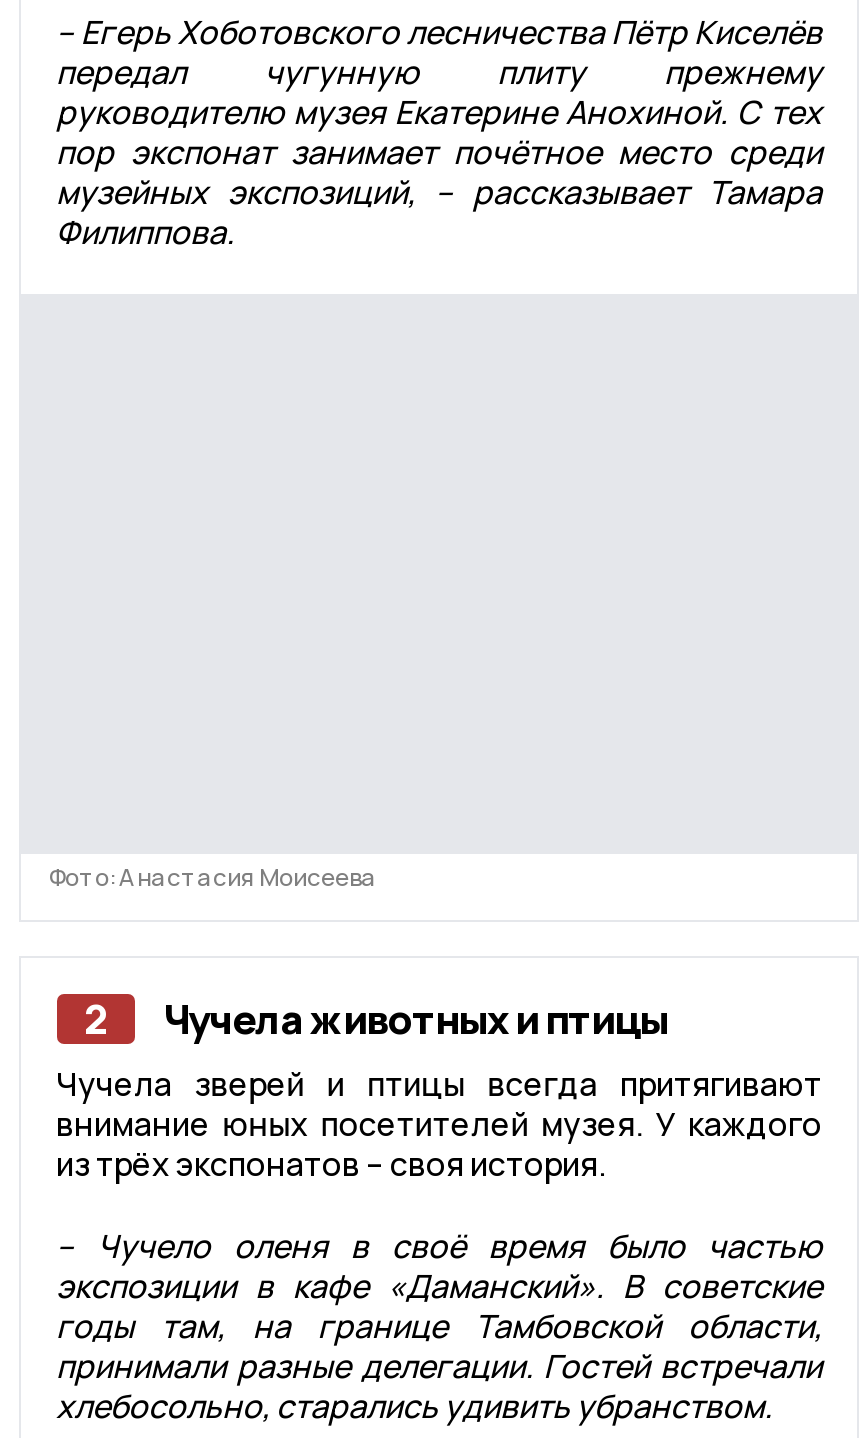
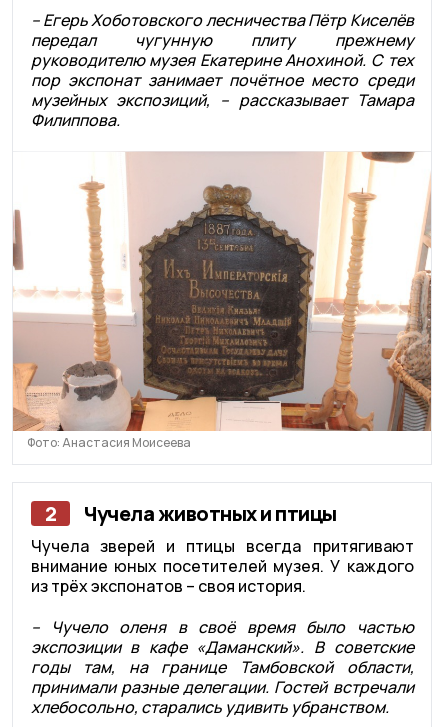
+ [image]
